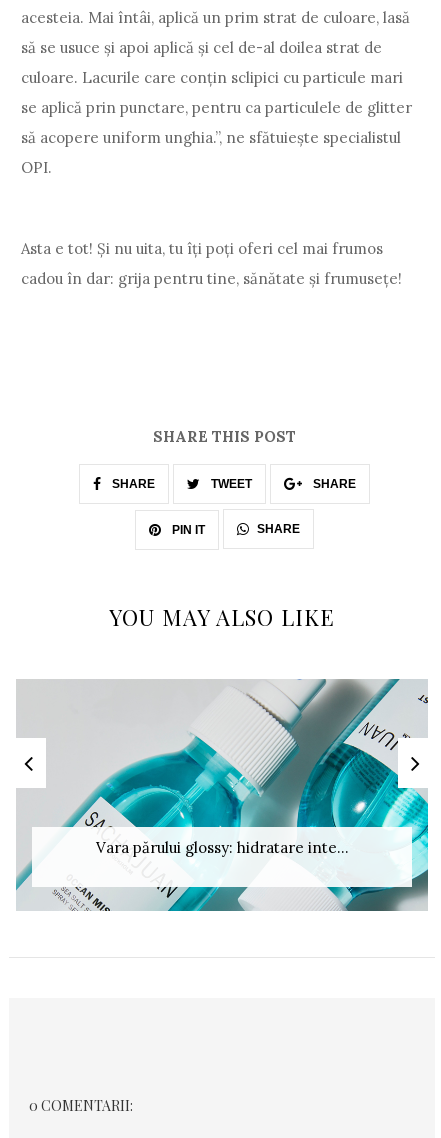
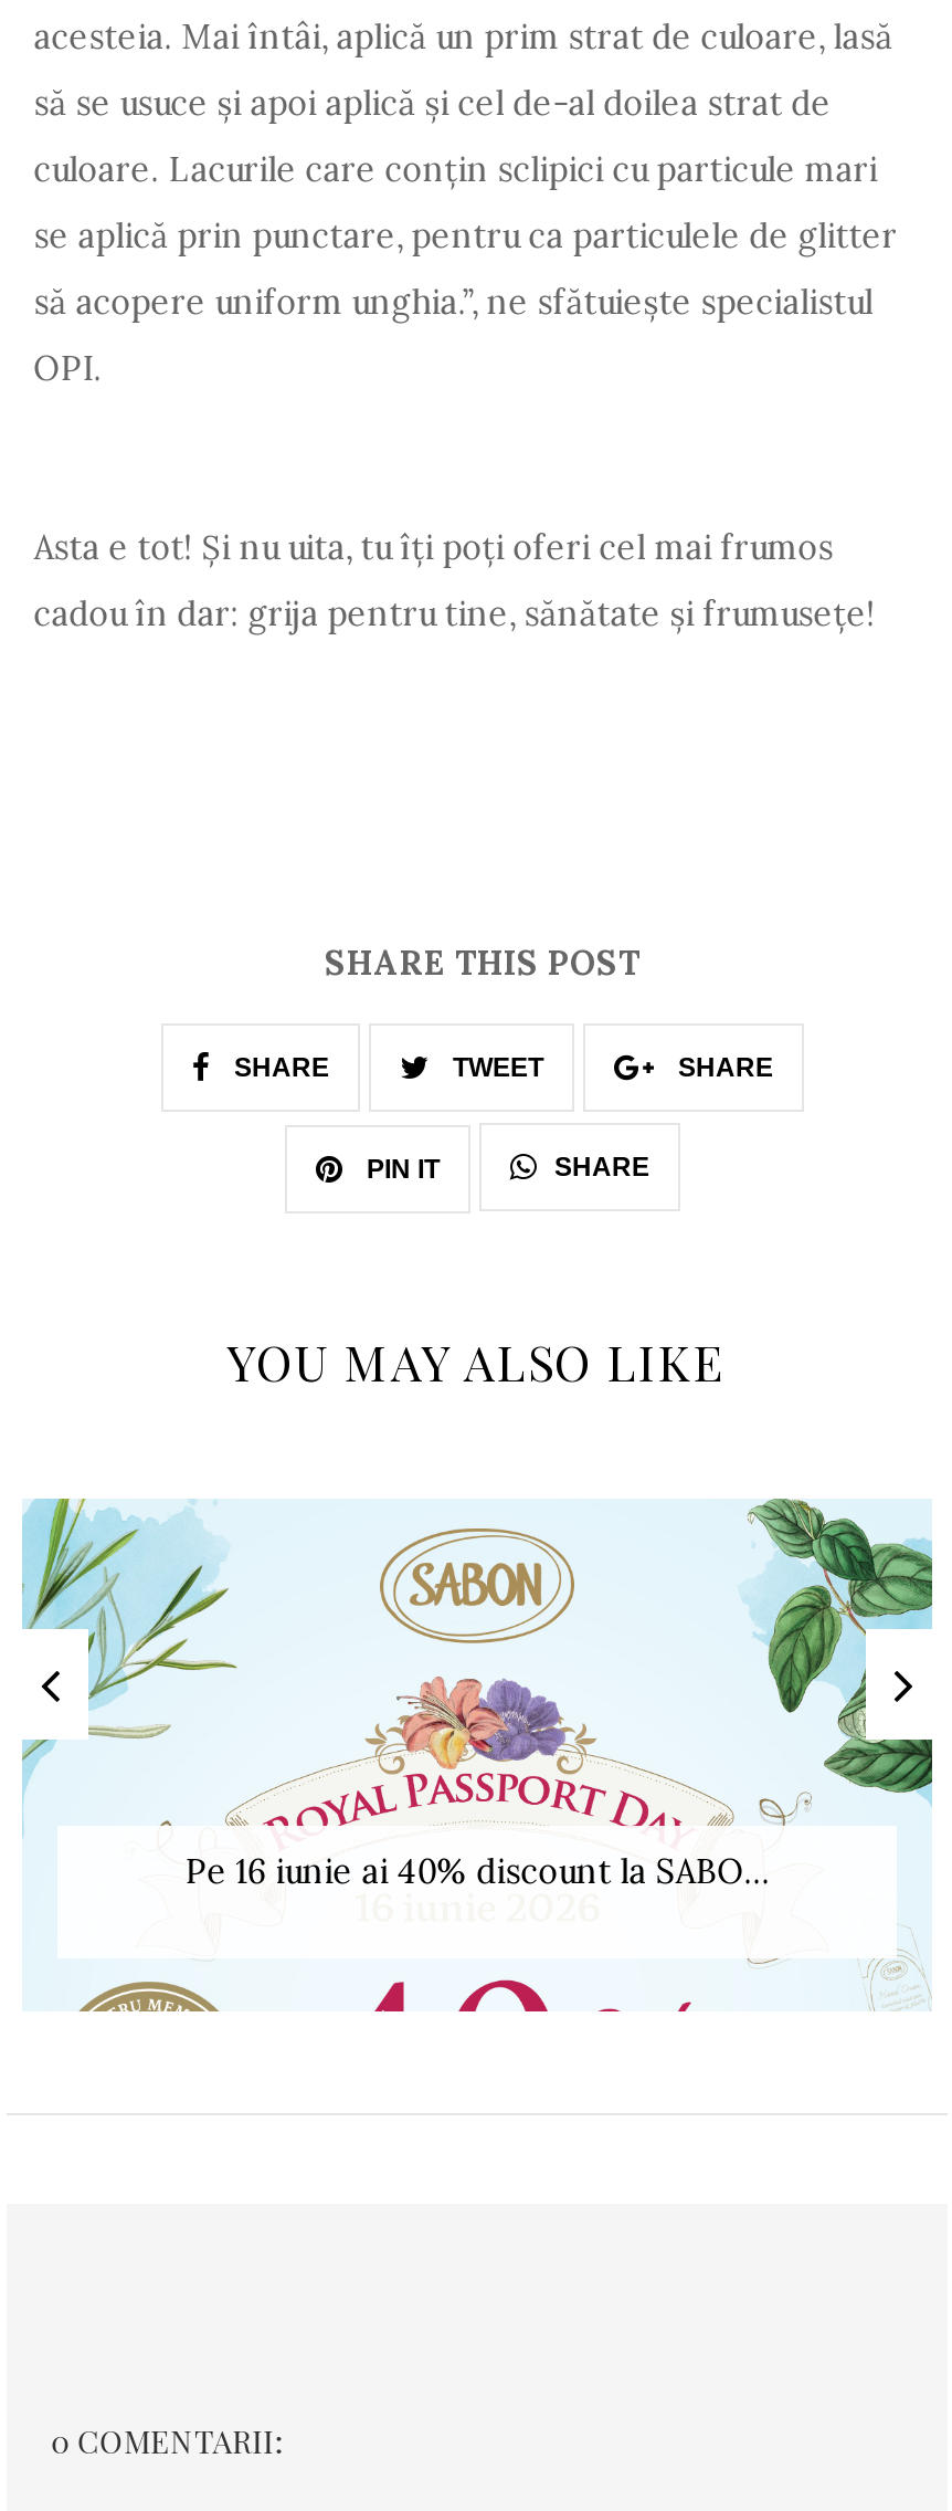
- [image]
- Vara părului glossy: hidratare inte...
+ [image]
+ Pe 16 iunie ai 40% discount la SABO...
